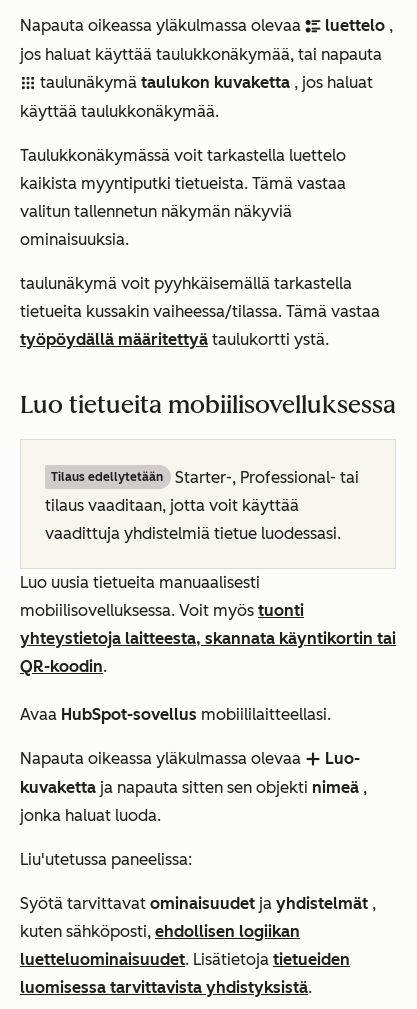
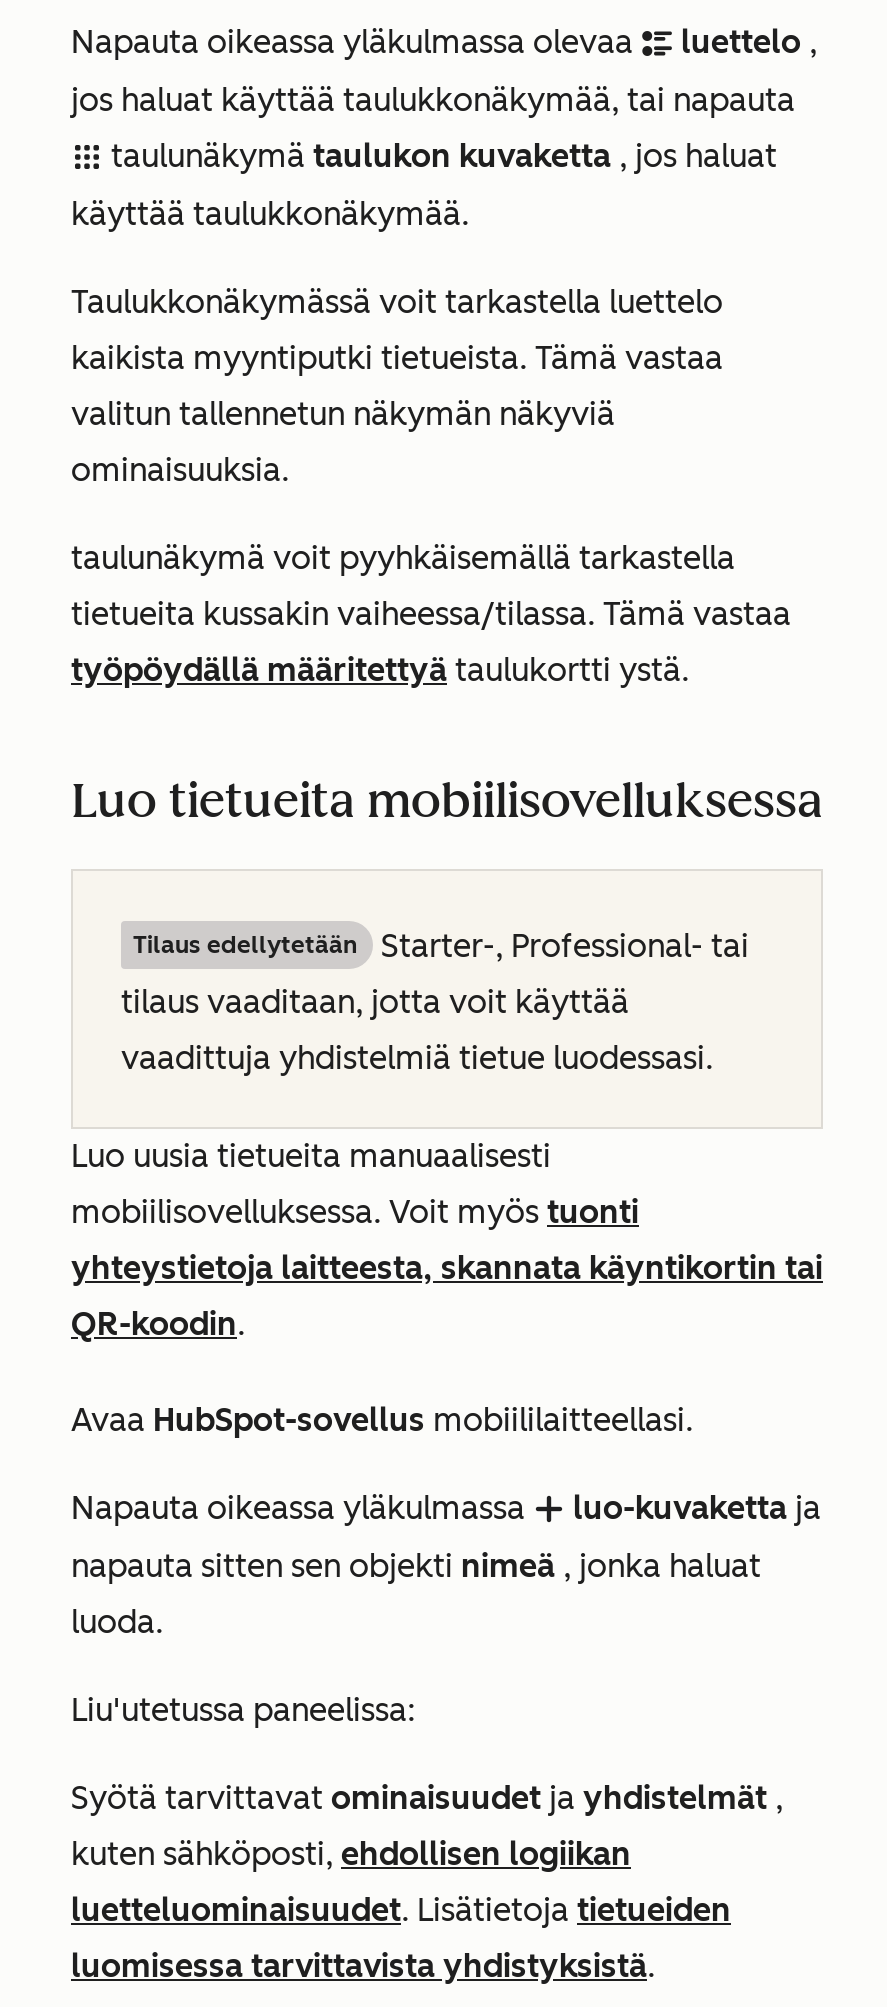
- Napauta oikeassa yläkulmassa olevaa add Luo-
+ Napauta oikeassa yläkulmassa add luo-kuvaketta ja

- kuvaketta ja napauta sitten sen objekti nimeä,
+ napauta sitten sen objekti nimeä, jonka haluat

- jonka haluat luoda.
+ luoda.
